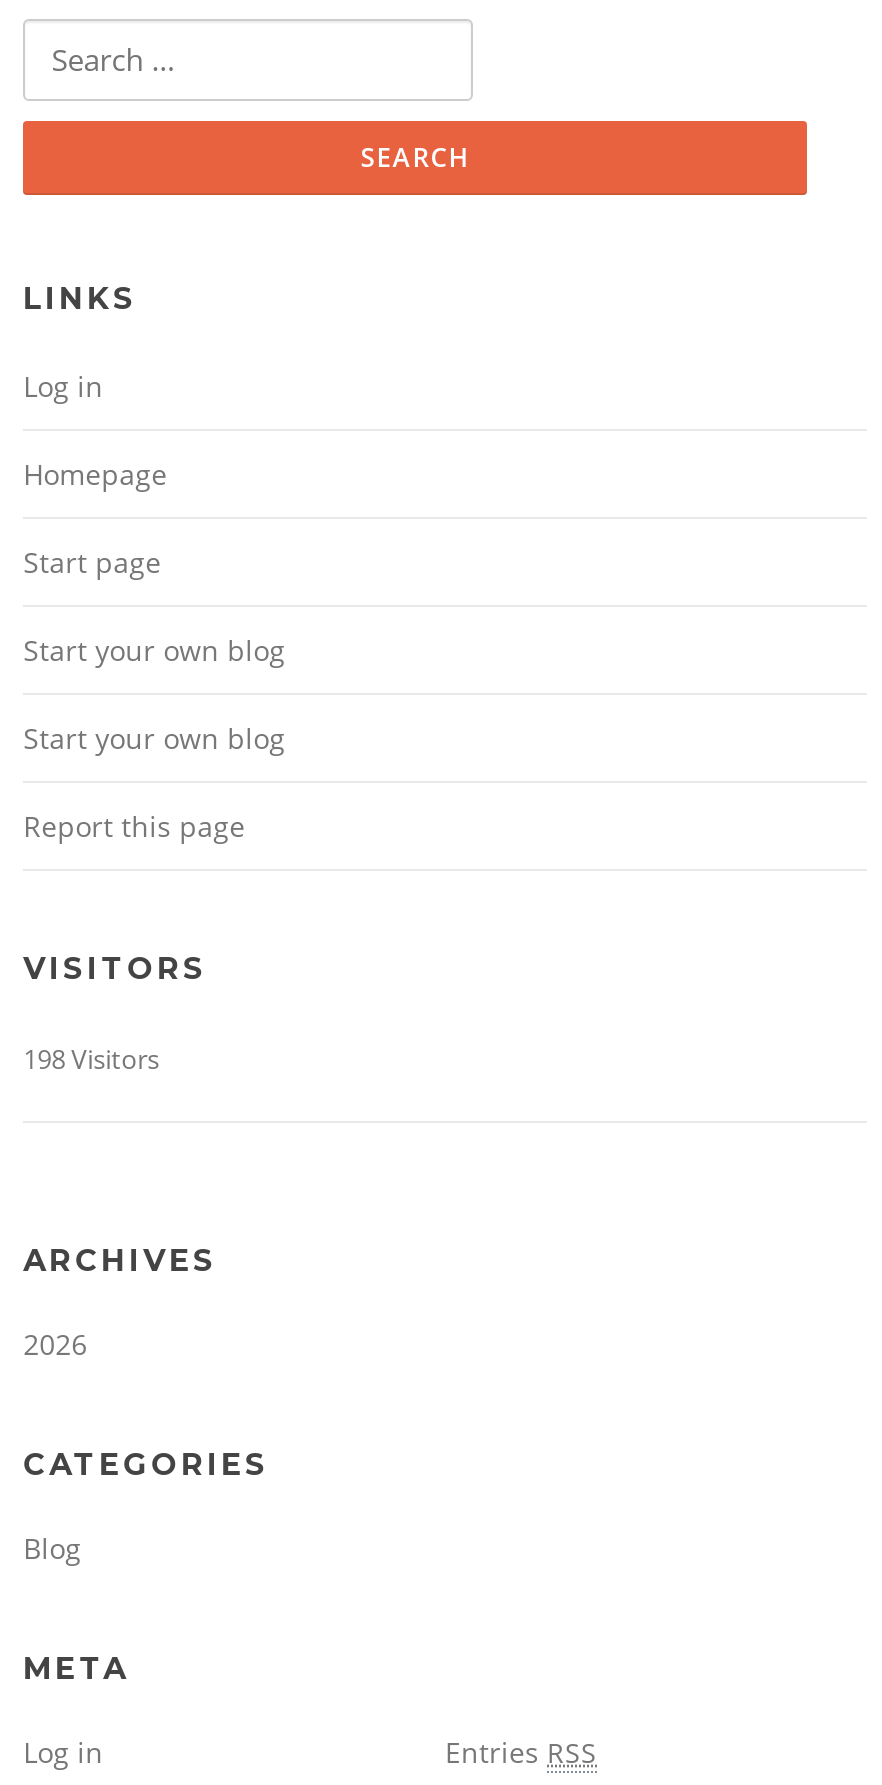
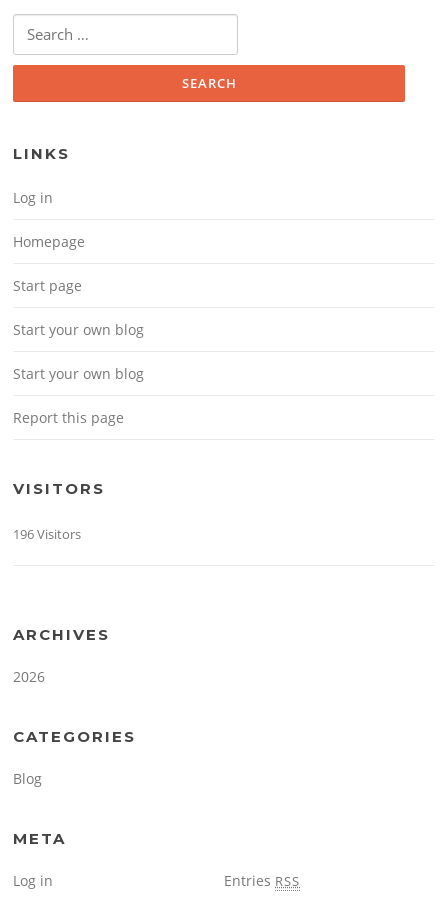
- 198 Visitors
+ 196 Visitors
